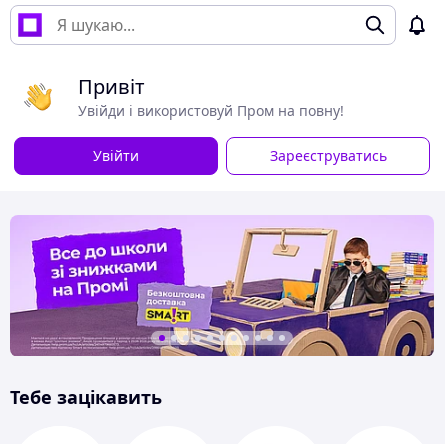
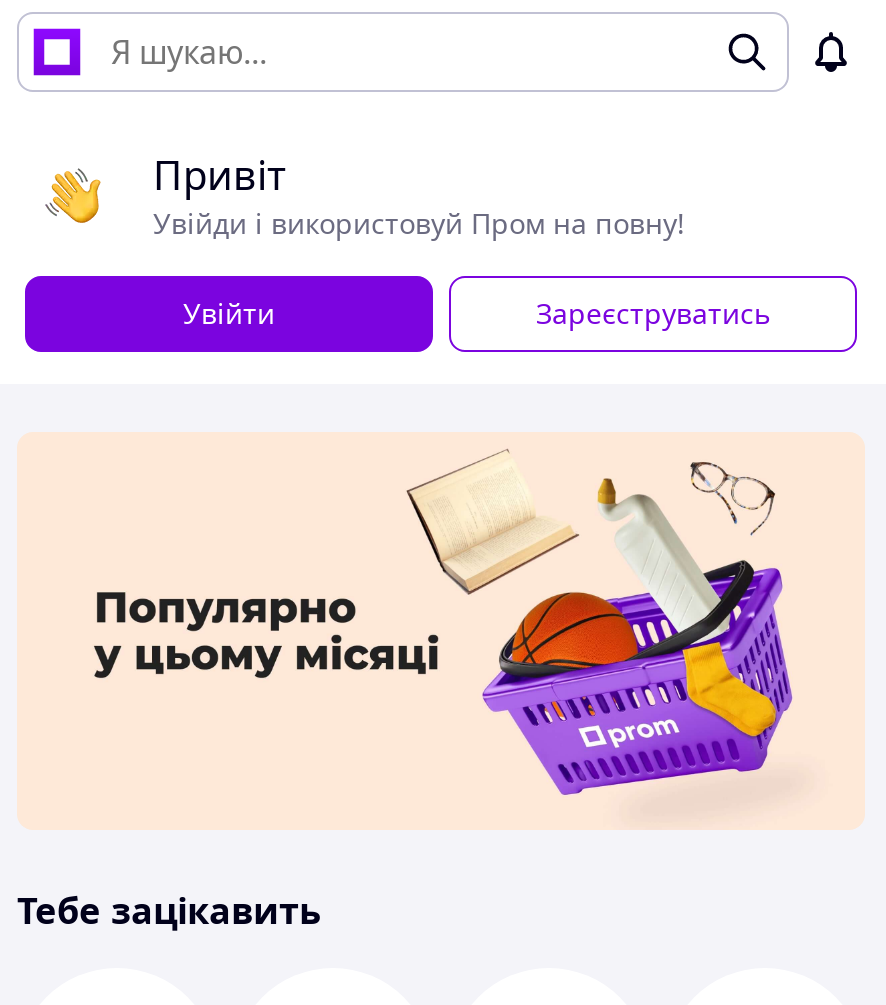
- [image]
+ [image]
